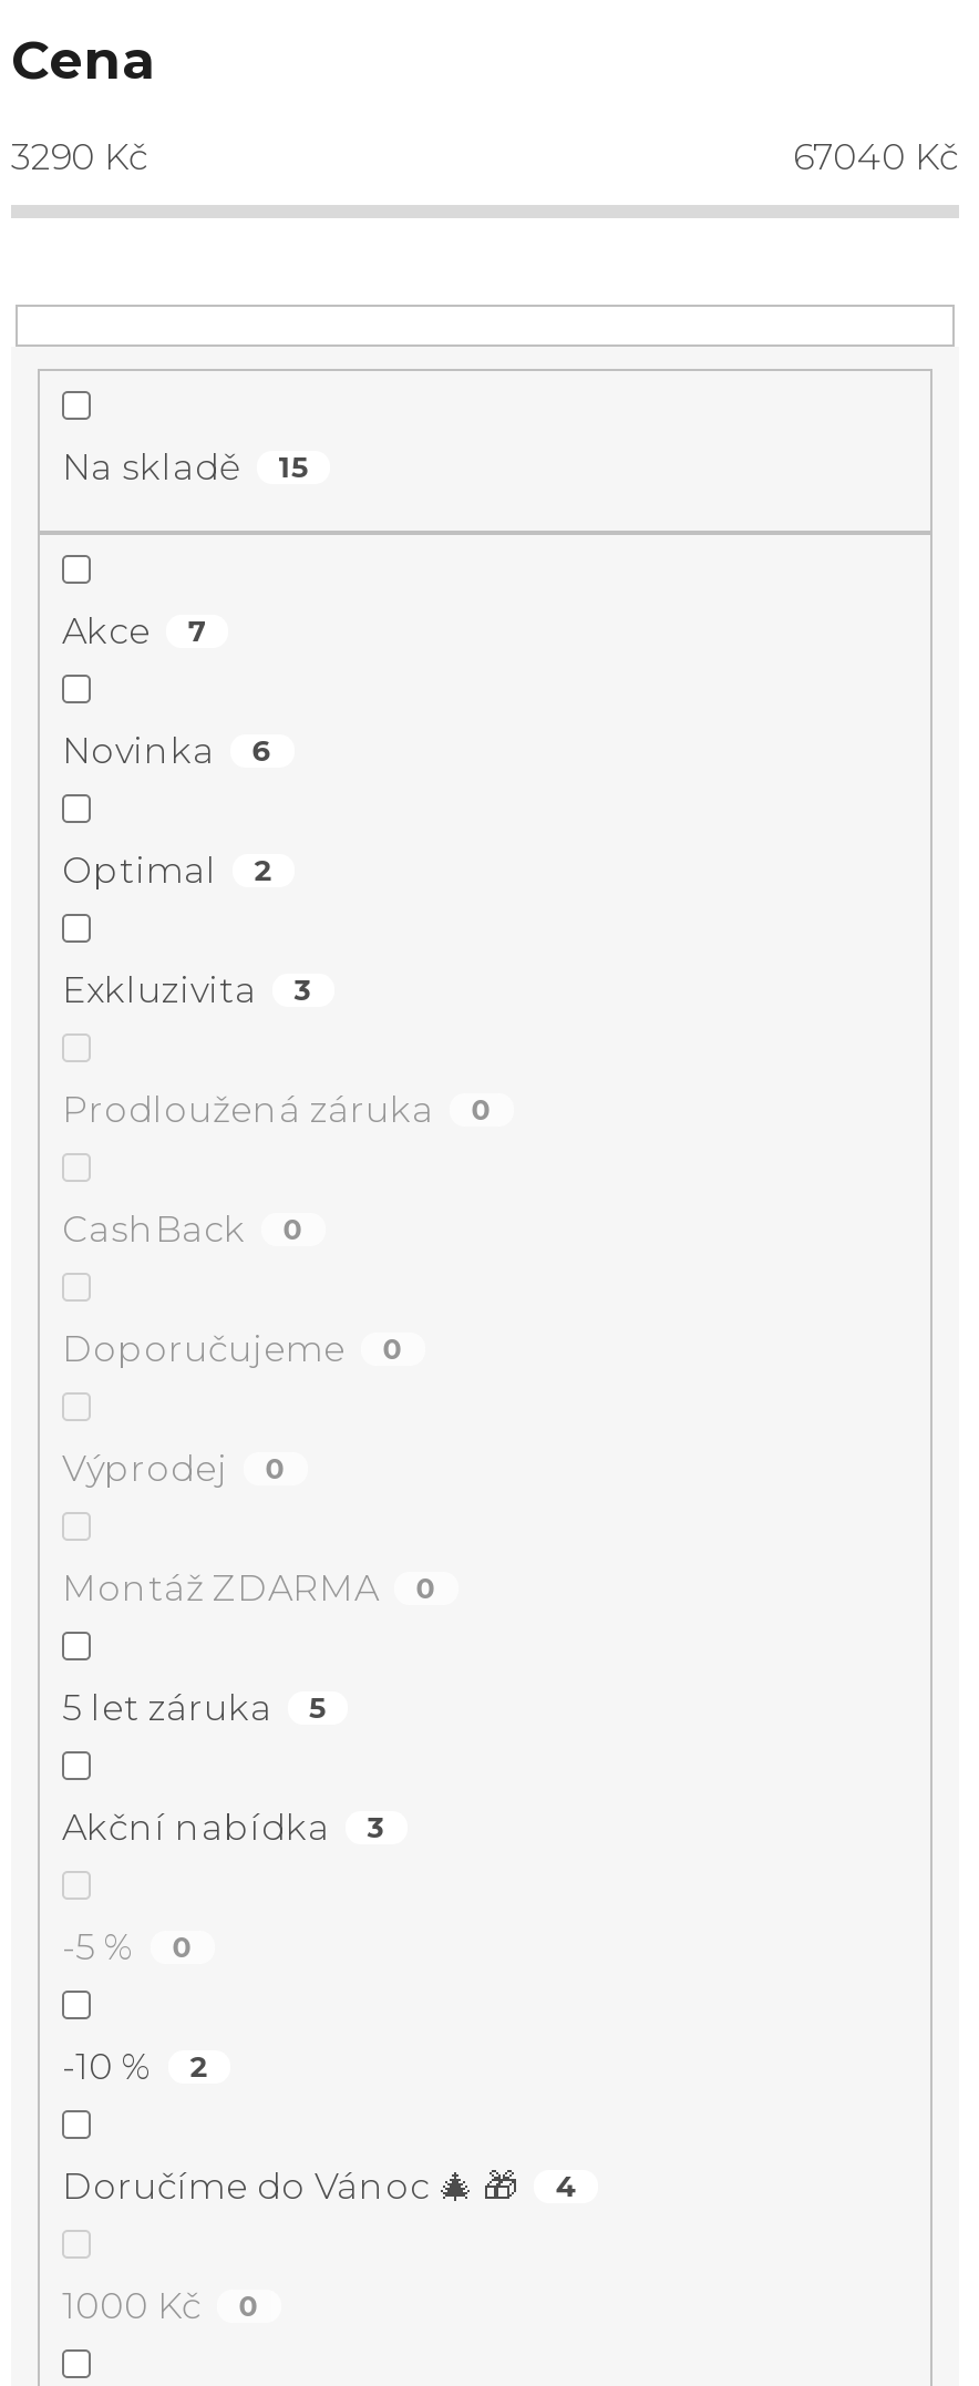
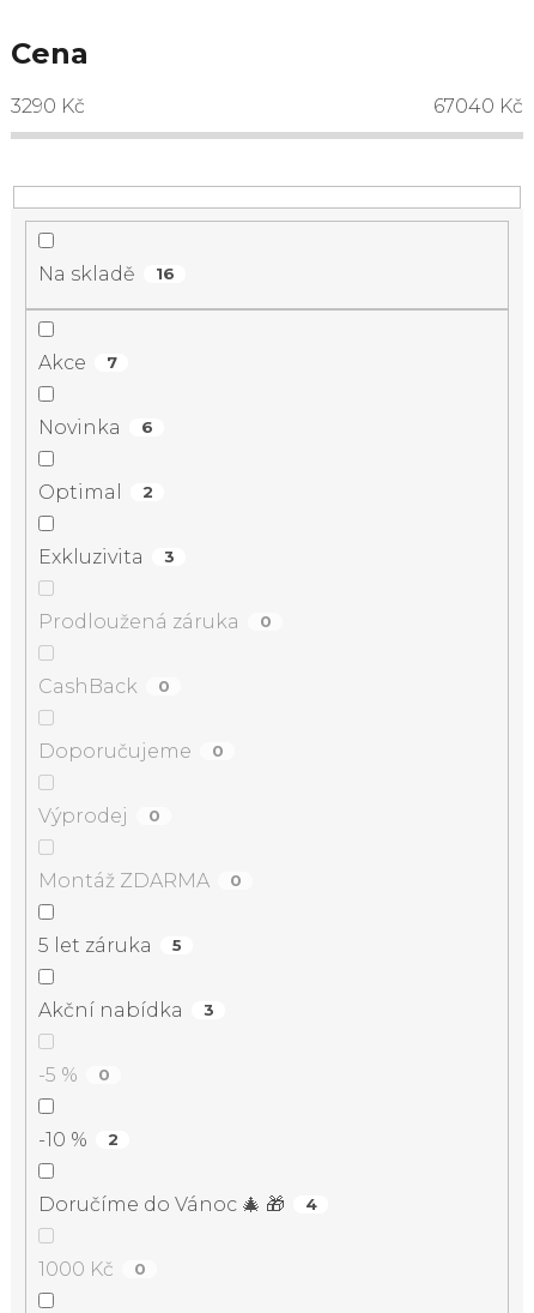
- Na skladě 15
+ Na skladě 16
